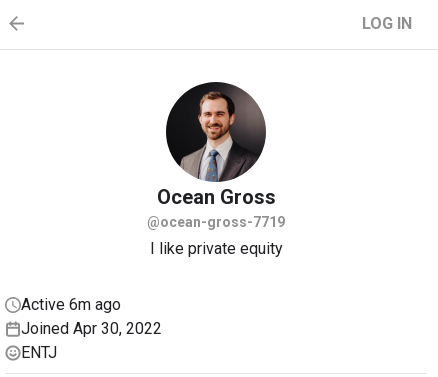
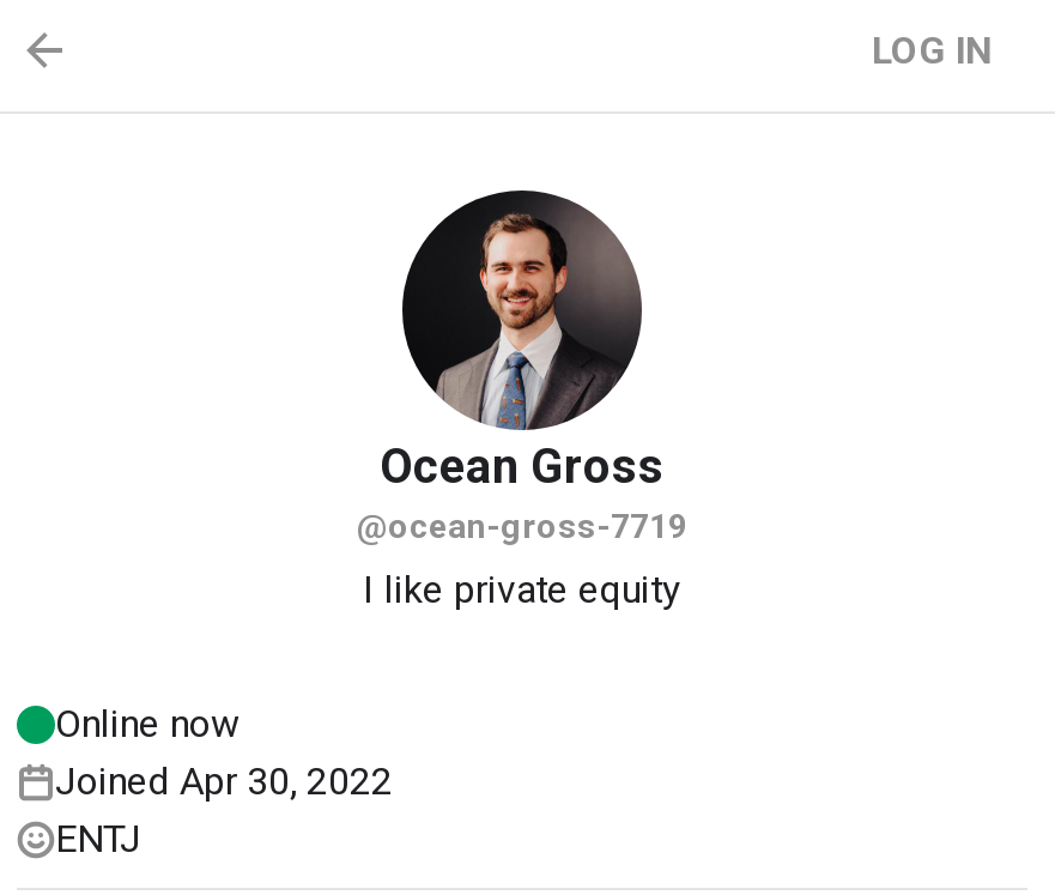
- Active 6m ago
+ Online now
